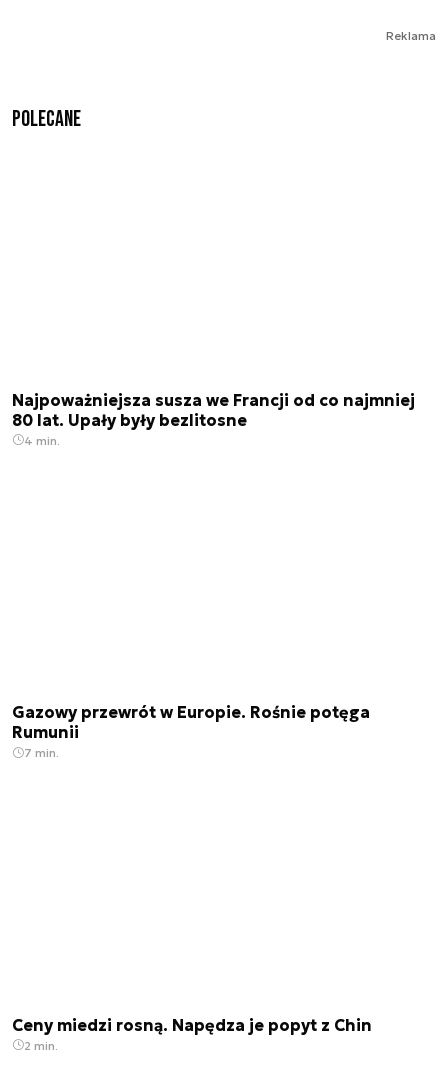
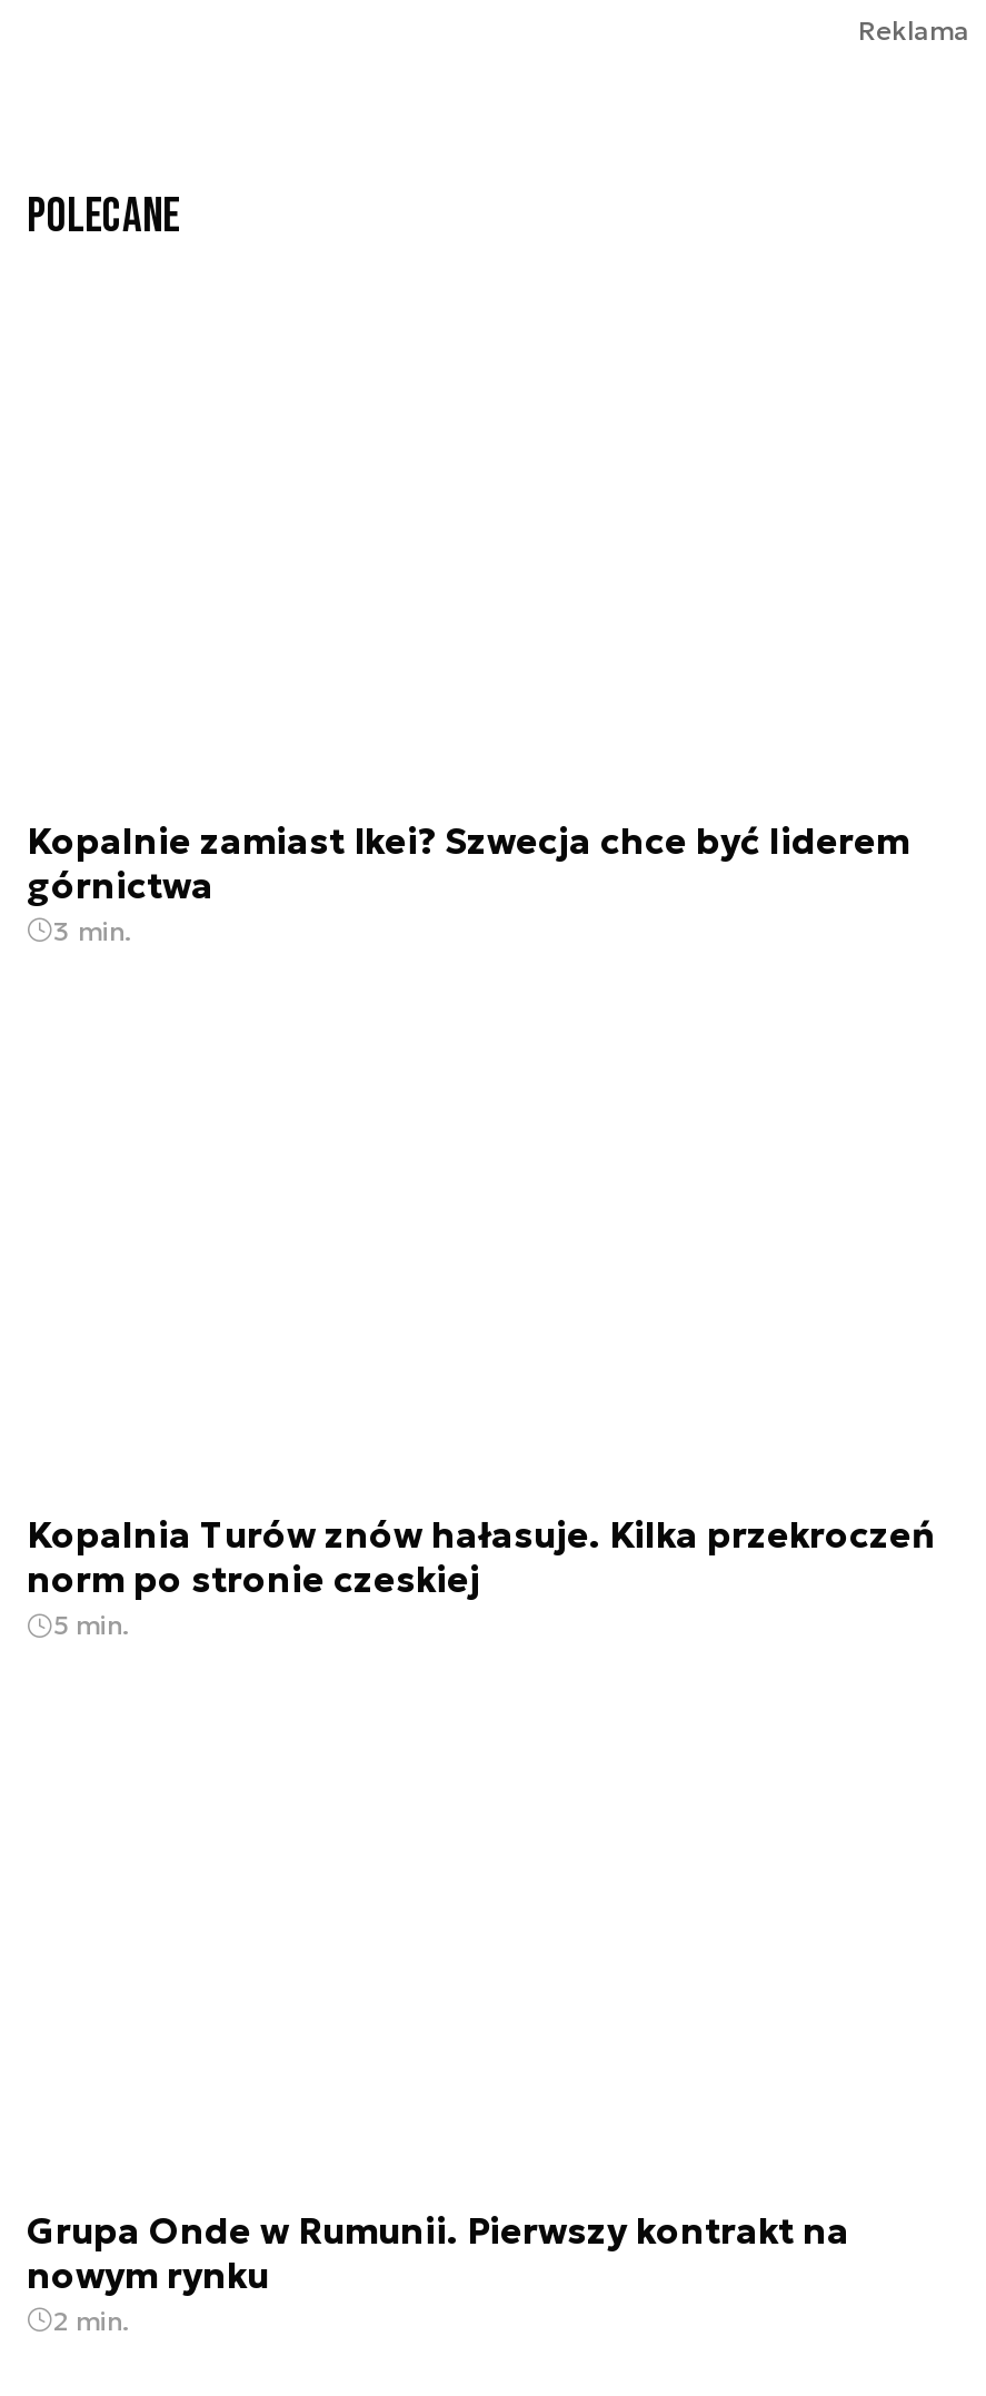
- Najpoważniejsza susza we Francji od co najmniej
- 80 lat. Upały były bezlitosne
- 4 min.
+ Kopalnie zamiast Ikei? Szwecja chce być liderem
+ górnictwa
+ 3 min.

- Gazowy przewrót w Europie. Rośnie potęga
- Rumunii
- 7 min.
+ Kopalnia Turów znów hałasuje. Kilka przekroczeń
+ norm po stronie czeskiej
+ 5 min.

- Ceny miedzi rosną. Napędza je popyt z Chin
+ Grupa Onde w Rumunii. Pierwszy kontrakt na
+ nowym rynku
